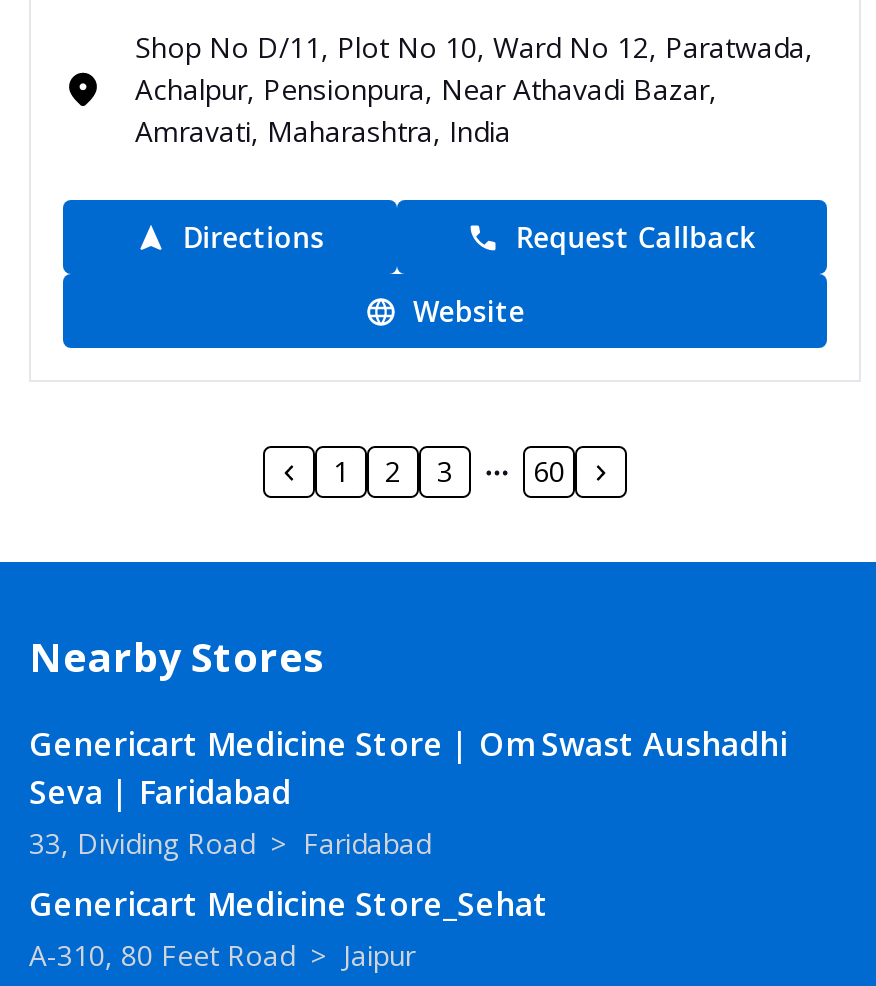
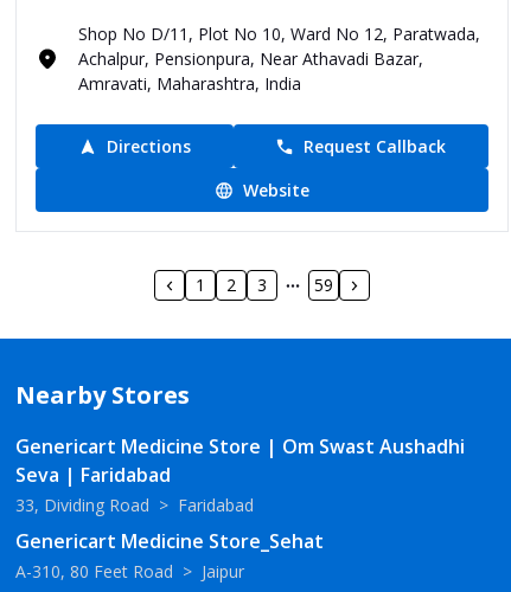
- 60
+ 59
